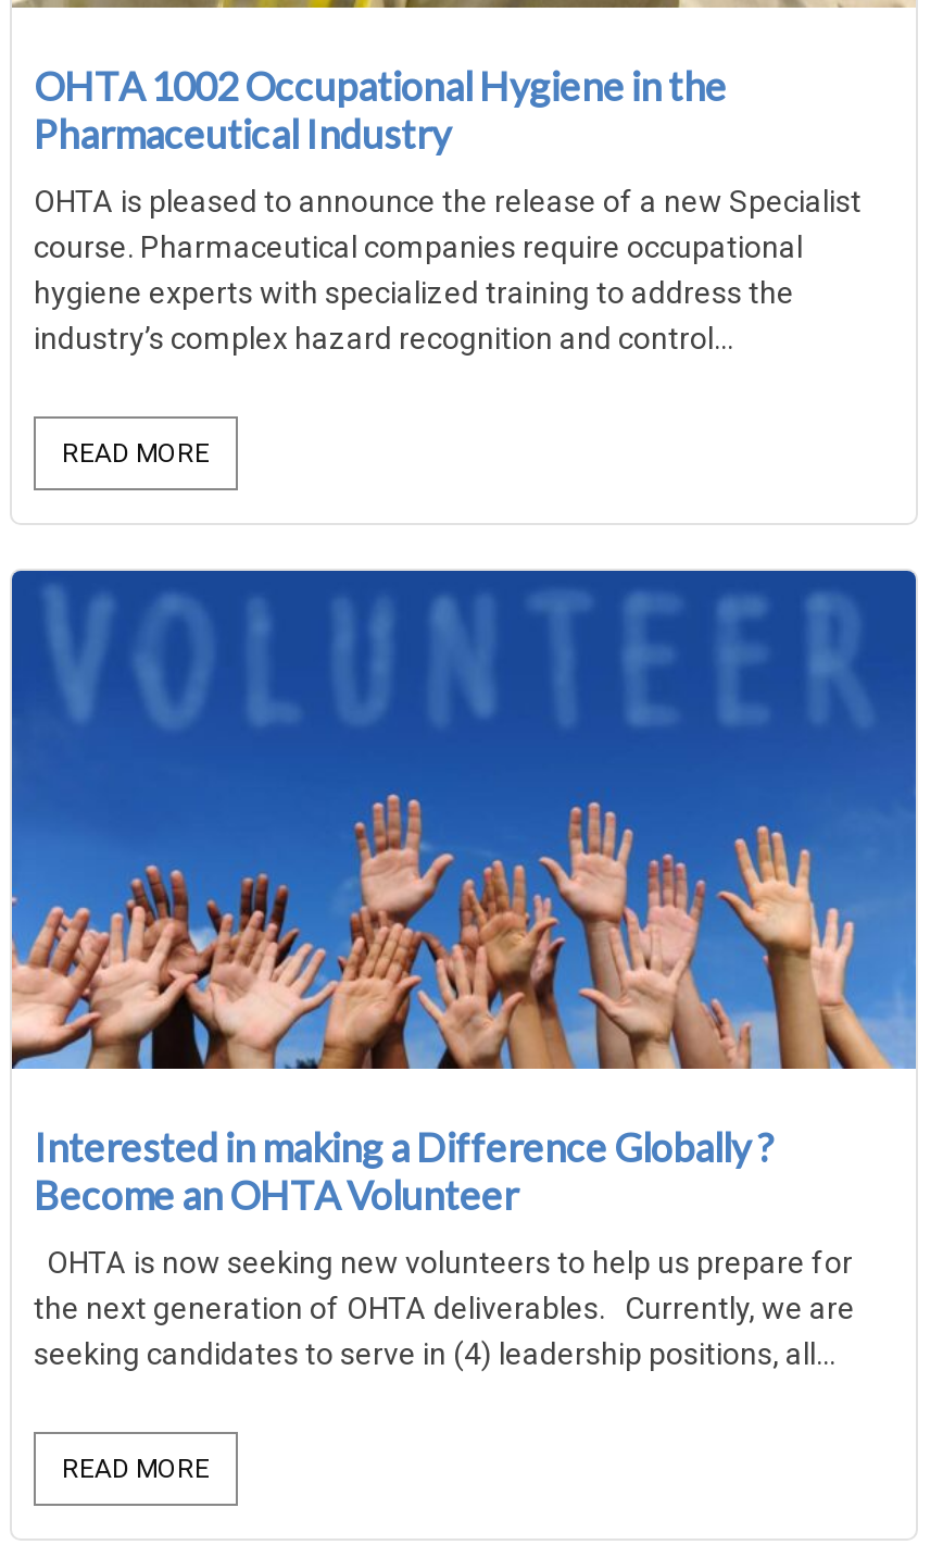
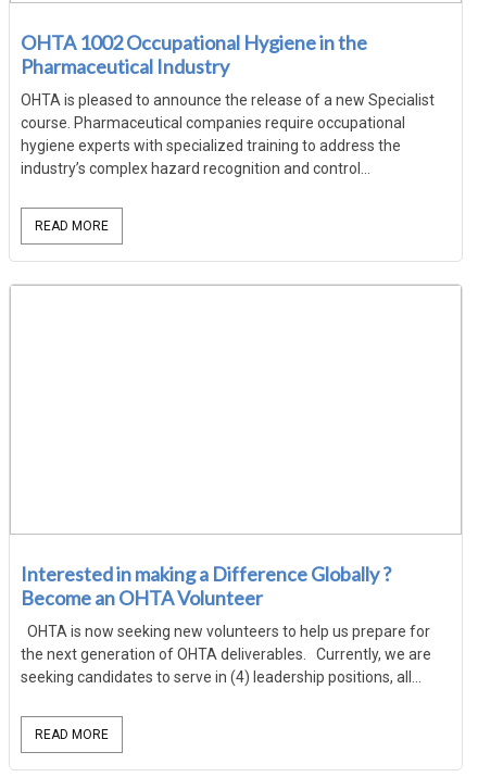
- [image]
